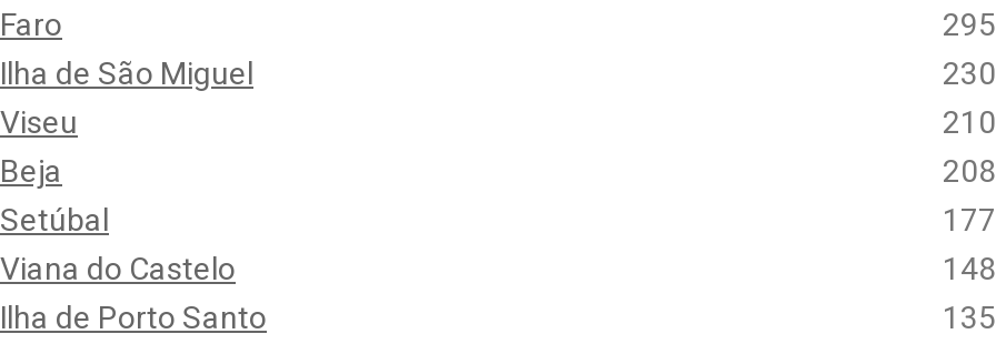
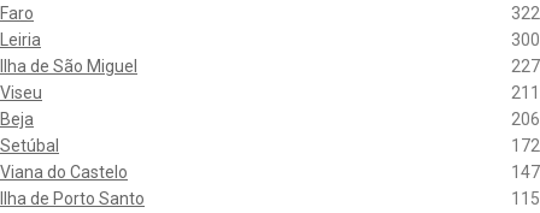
- 295
+ 322
+ Leiria
+ 300

- 230
+ 227

- 210
+ 211

- 208
+ 206

- 177
+ 172

- 148
+ 147

- 135
+ 115
